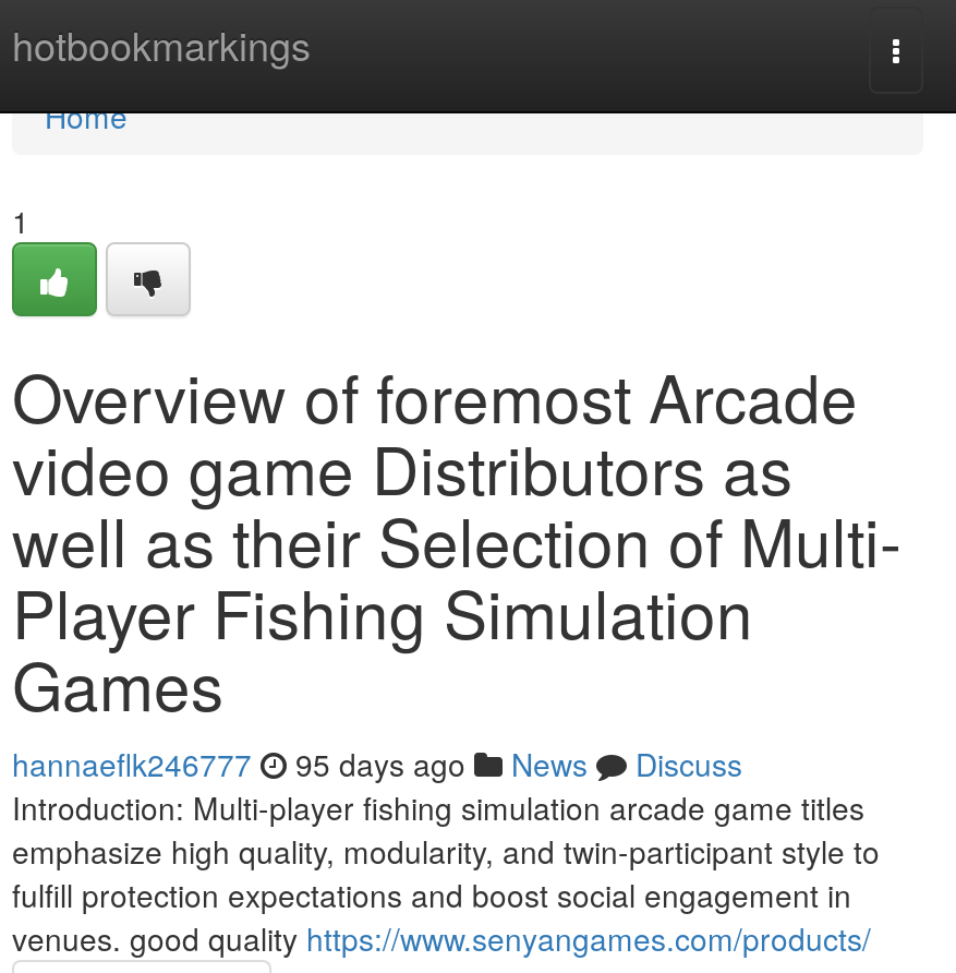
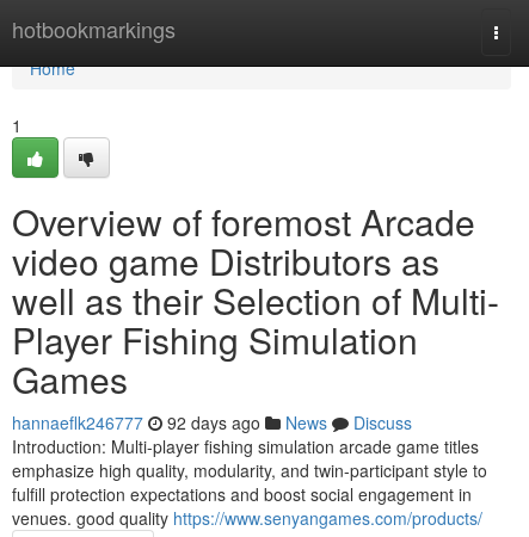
- hannaeflk246777 95 days ago News Discuss
+ hannaeflk246777 92 days ago News Discuss
